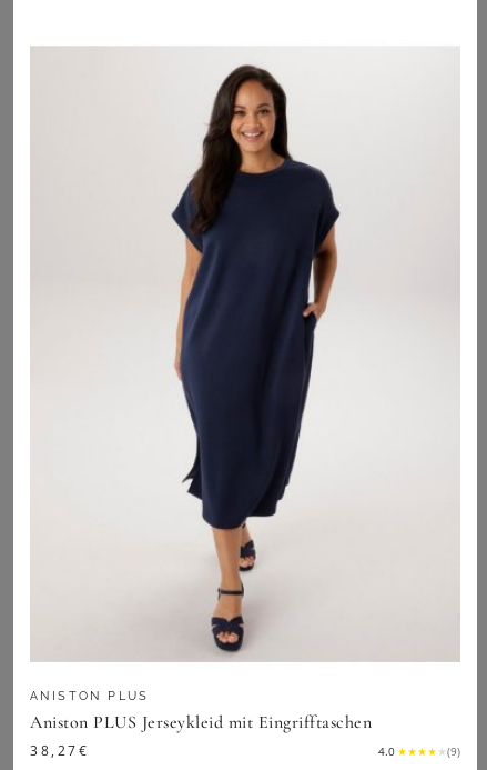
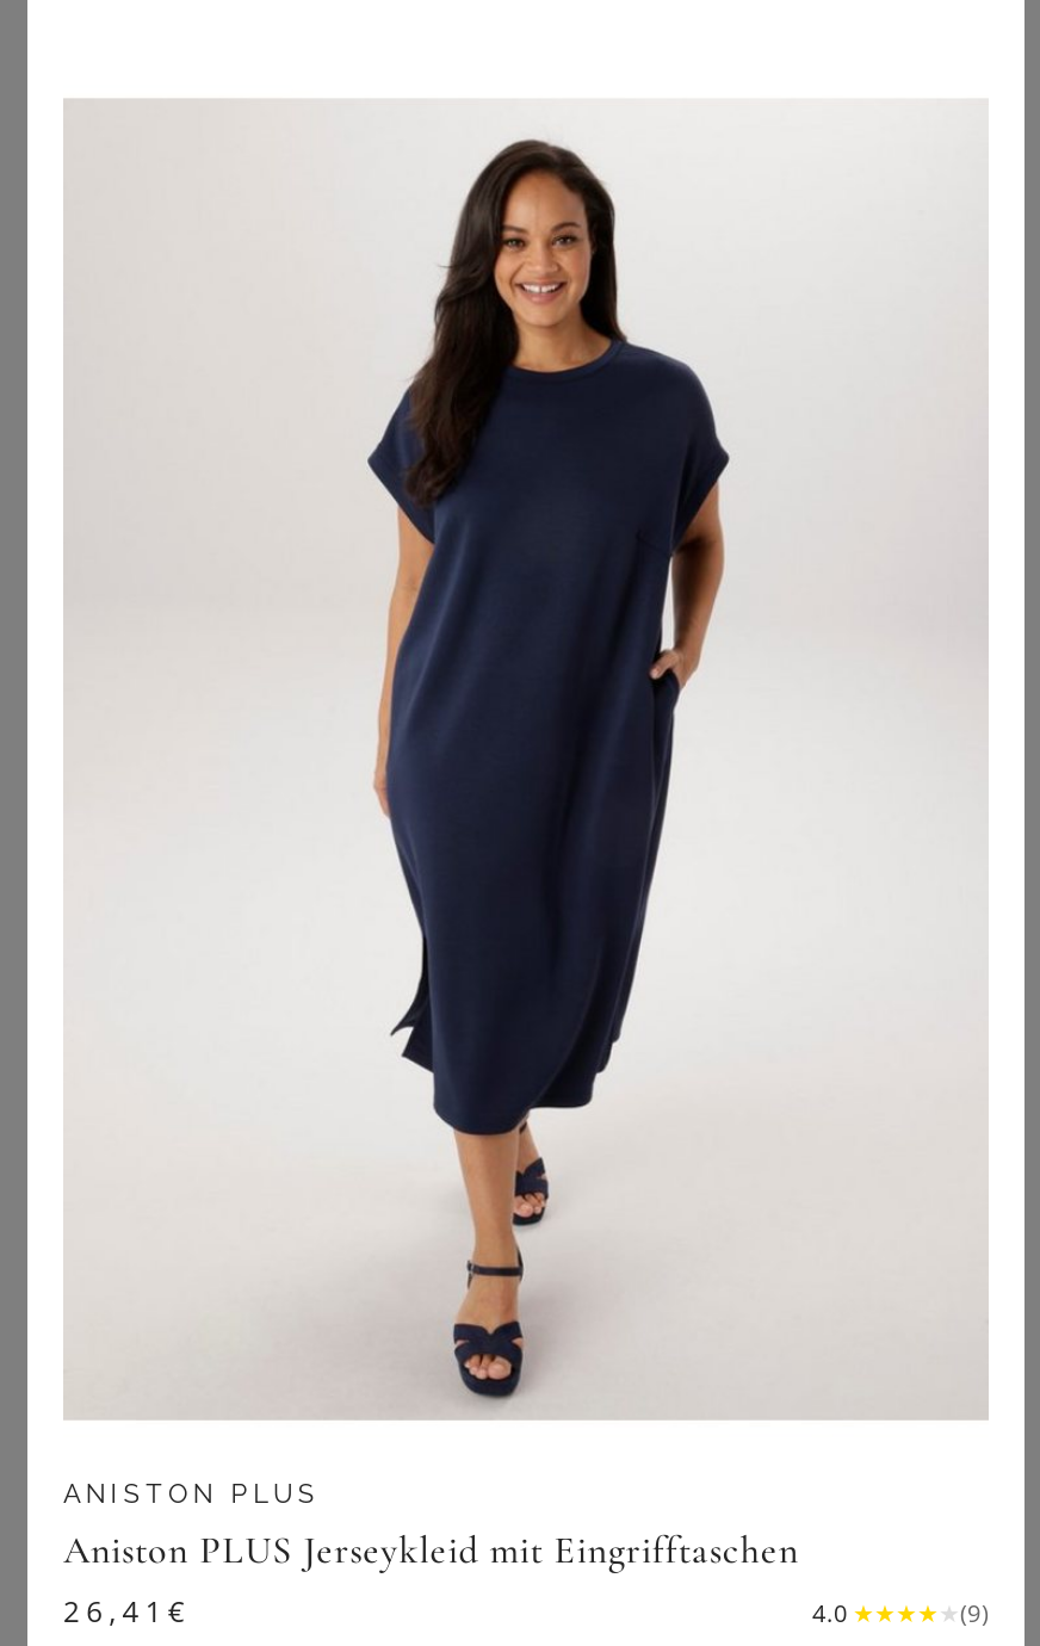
- 38,27 €
+ 26,41 €
